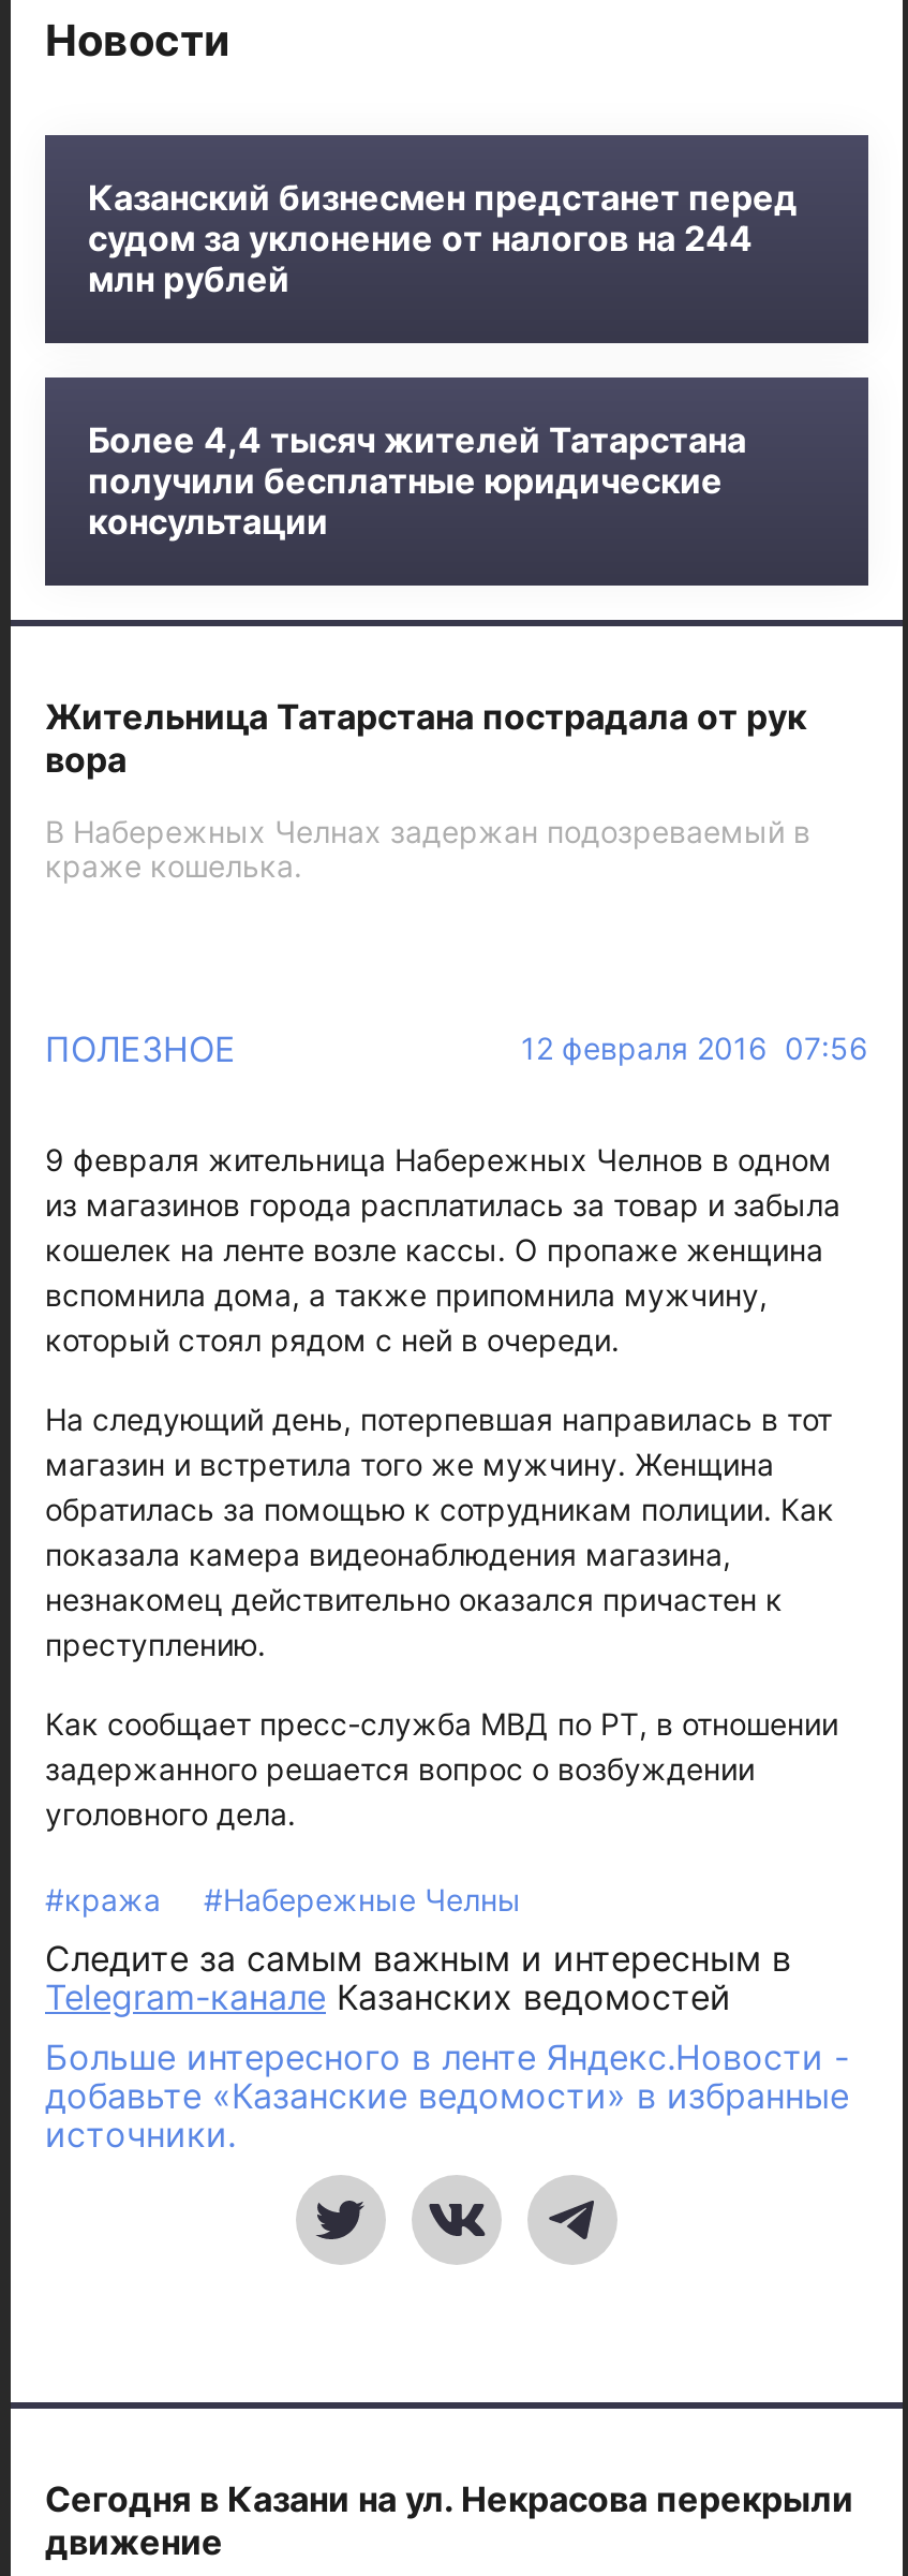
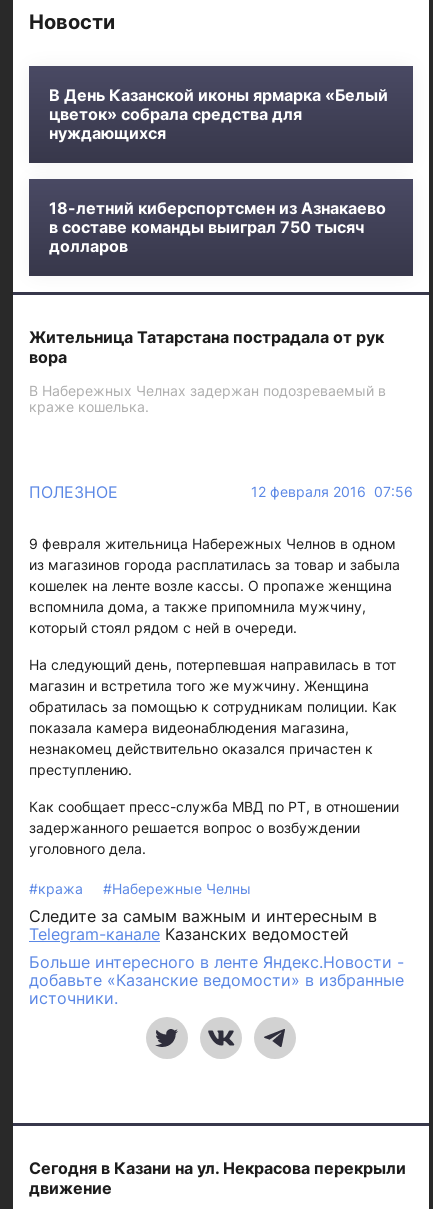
- Казанский бизнесмен предстанет перед
- судом за уклонение от налогов на 244
- млн рублей
+ В День Казанской иконы ярмарка «Белый
+ цветок» собрала средства для
+ нуждающихся

- Более 4,4 тысяч жителей Татарстана
- получили бесплатные юридические
- консультации
+ 18-летний киберспортсмен из Азнакаево
+ в составе команды выиграл 750 тысяч
+ долларов
